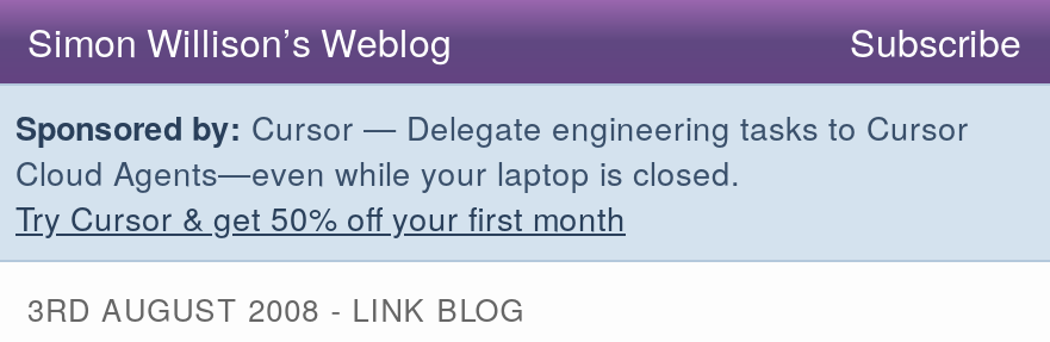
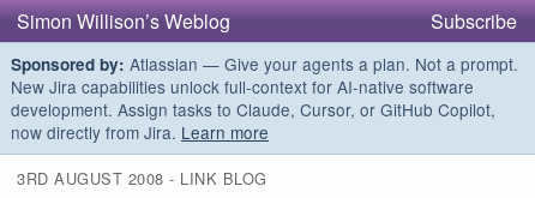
- Sponsored by: Cursor — Delegate engineering tasks to Cursor
- Cloud Agents—even while your laptop is closed.
- Try Cursor & get 50% off your first month
+ Sponsored by: Atlassian — Give your agents a plan. Not a prompt.
+ New Jira capabilities unlock full-context for AI-native software
+ development. Assign tasks to Claude, Cursor, or GitHub Copilot,
+ now directly from Jira. Learn more
